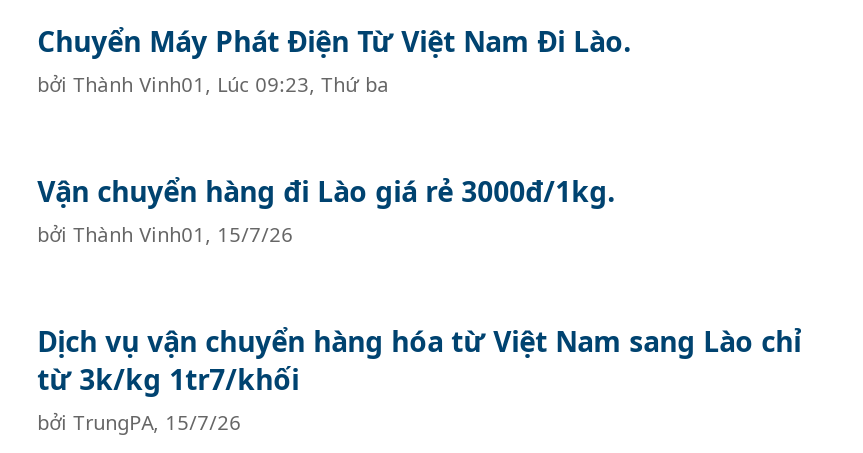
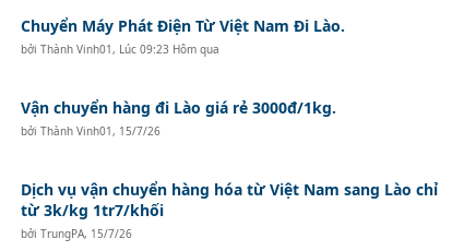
- bởi Thành Vinh01, Lúc 09:23, Thứ ba
+ bởi Thành Vinh01, Lúc 09:23 Hôm qua
